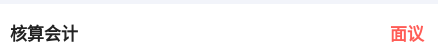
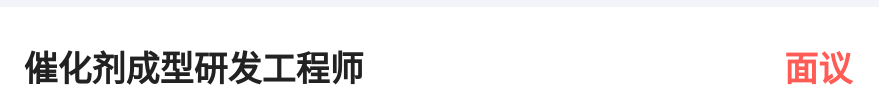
- 核算会计
+ 催化剂成型研发工程师
